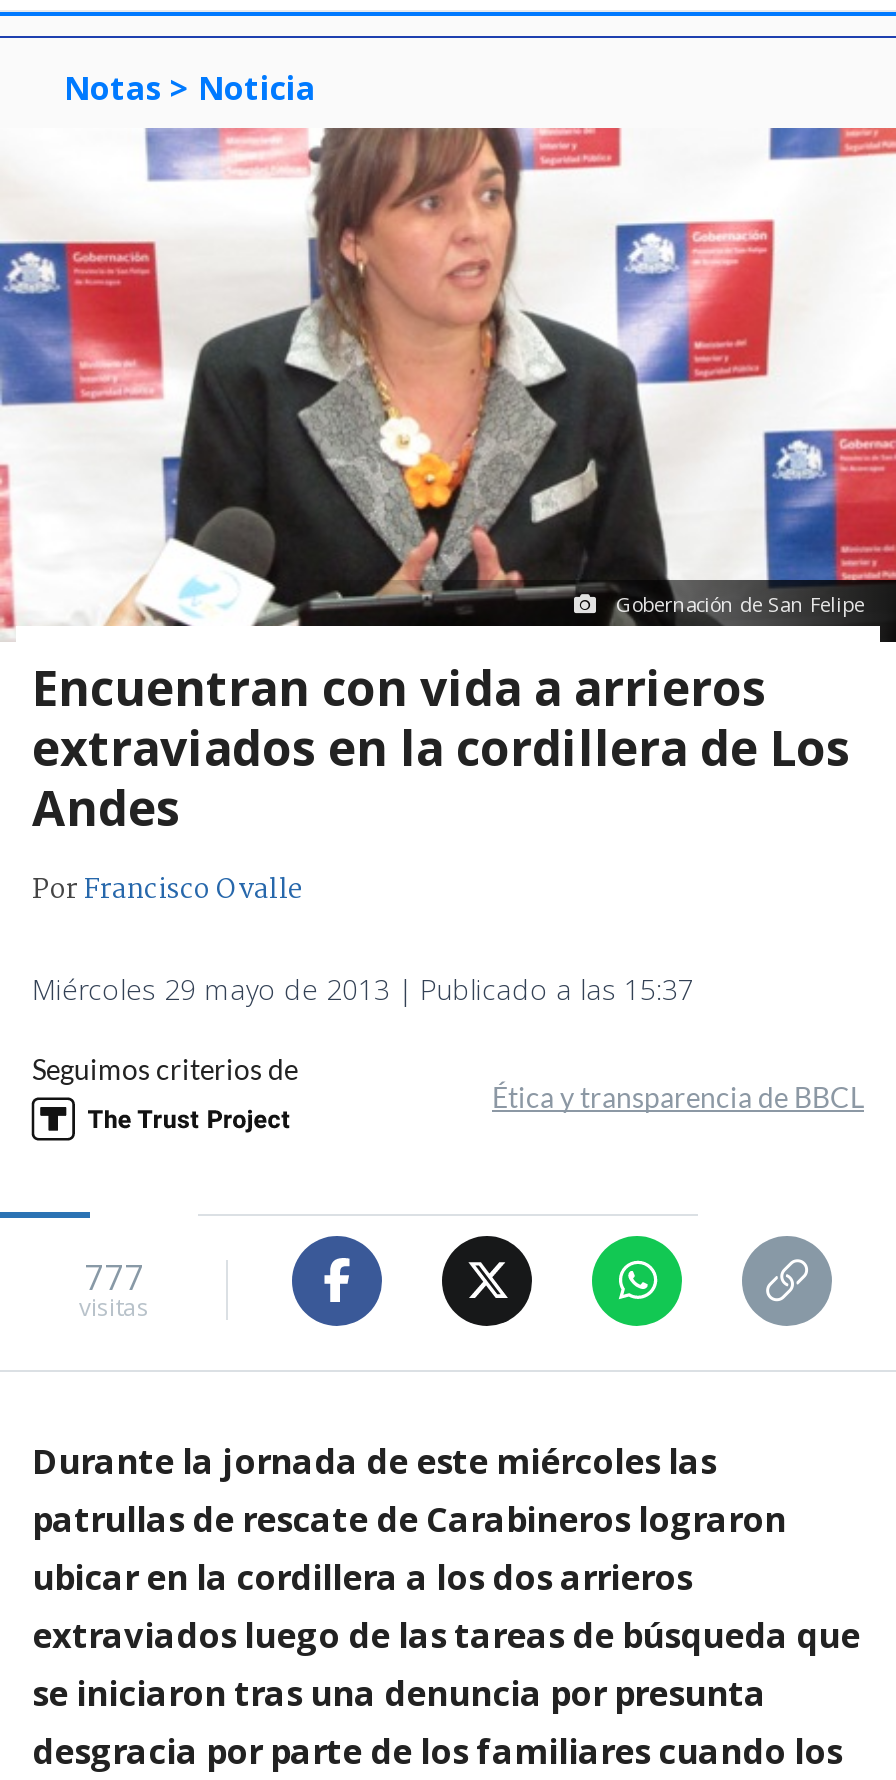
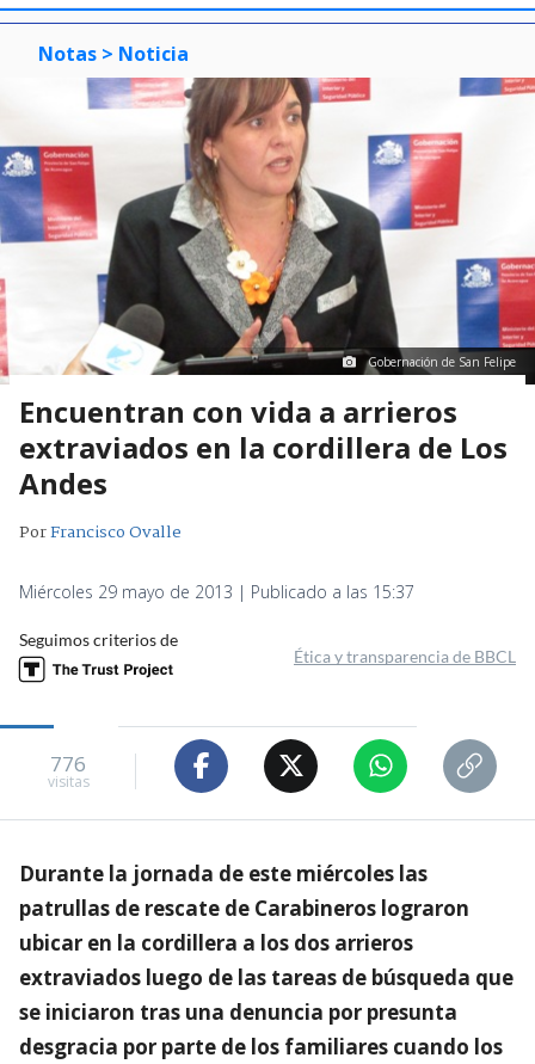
- 777
+ 776
